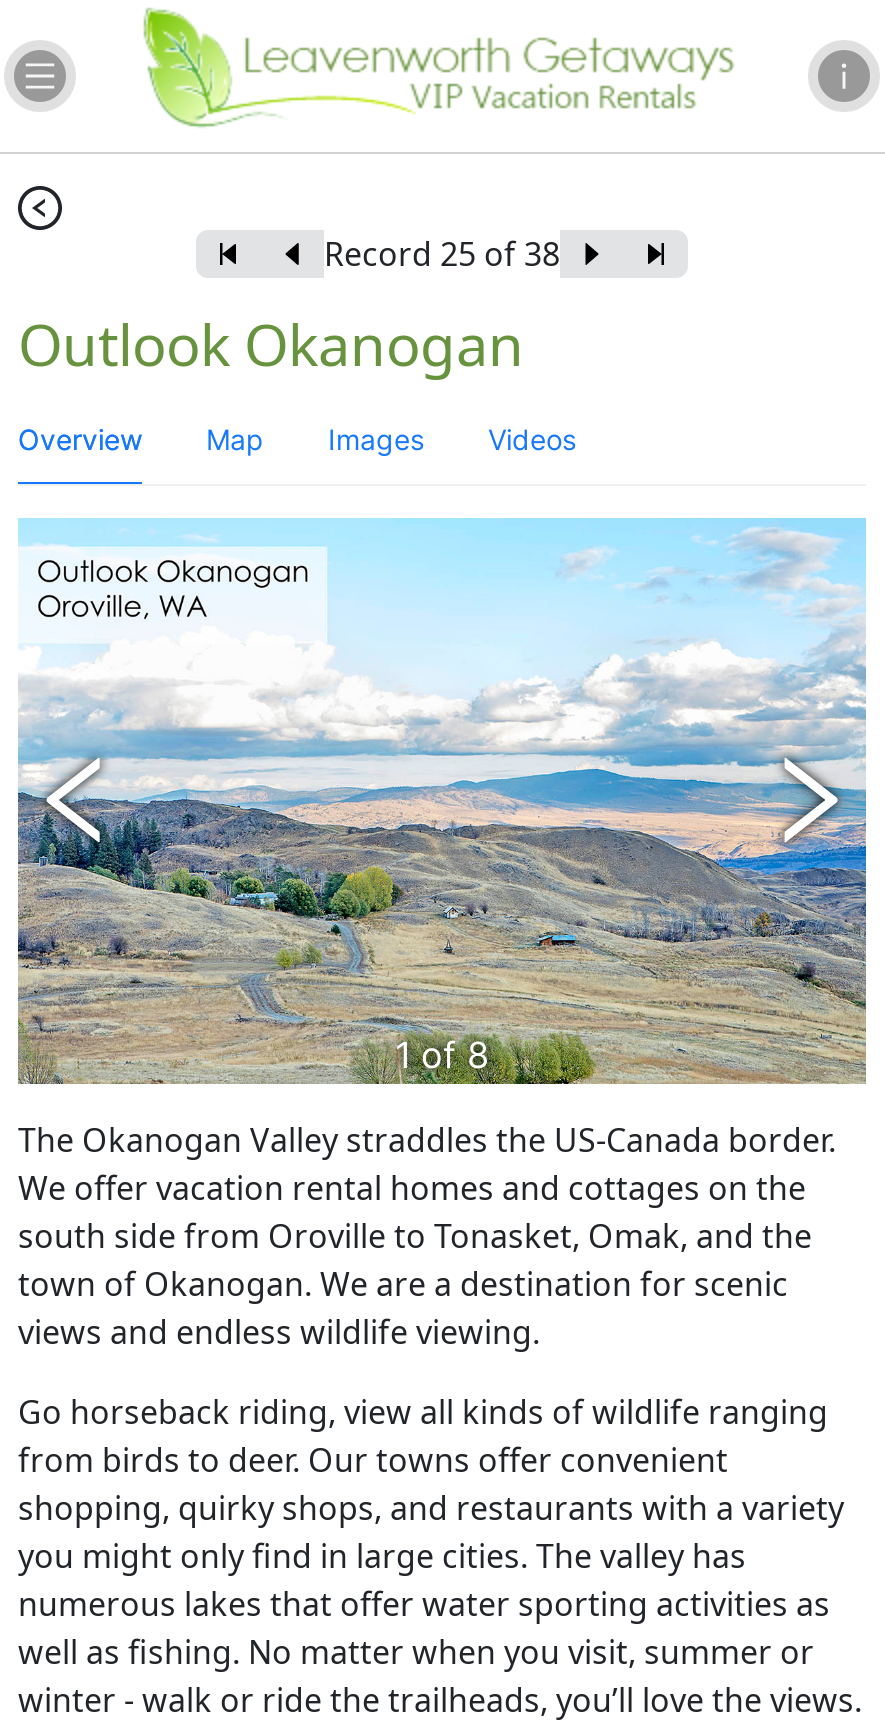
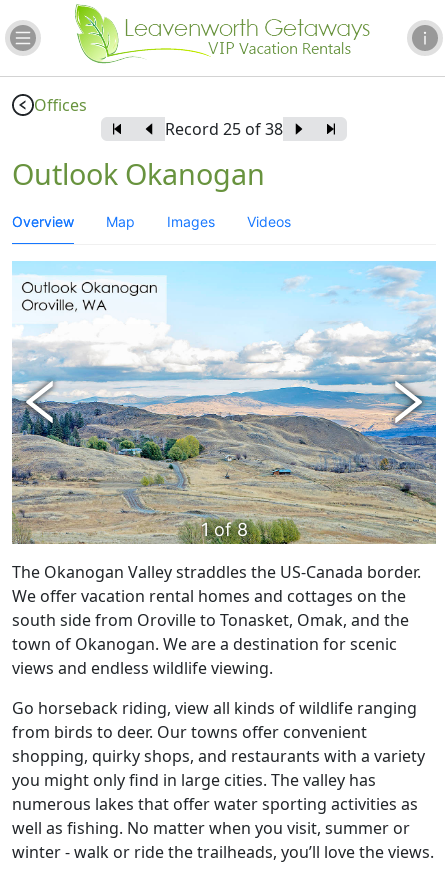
+ Offices
